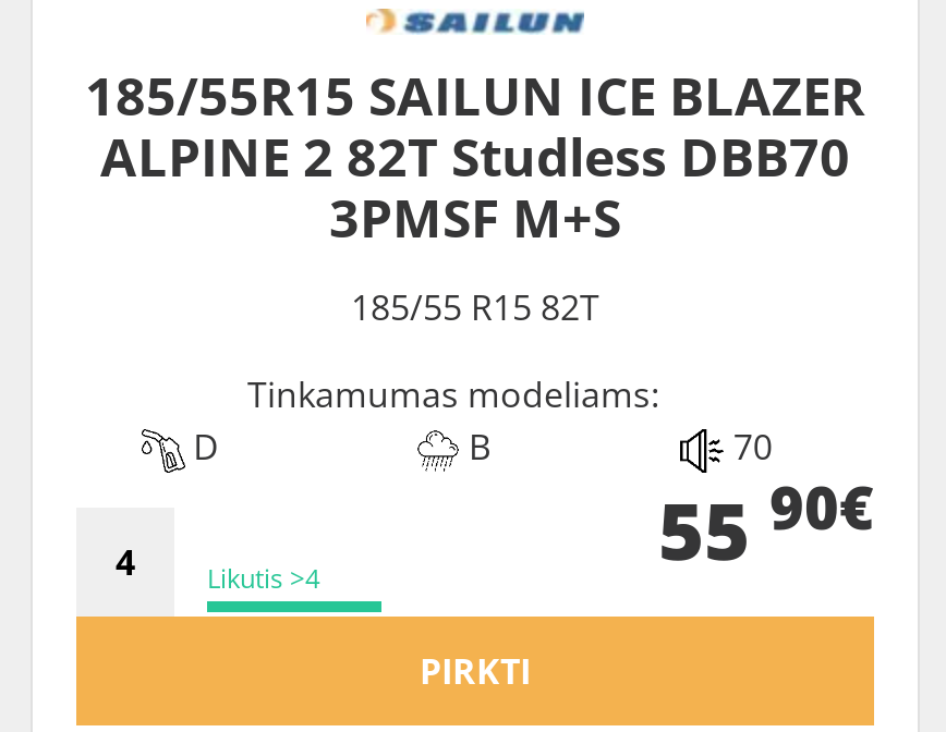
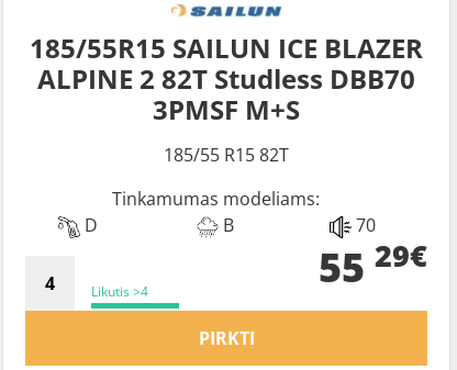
- 55 90€
+ 55 29€
